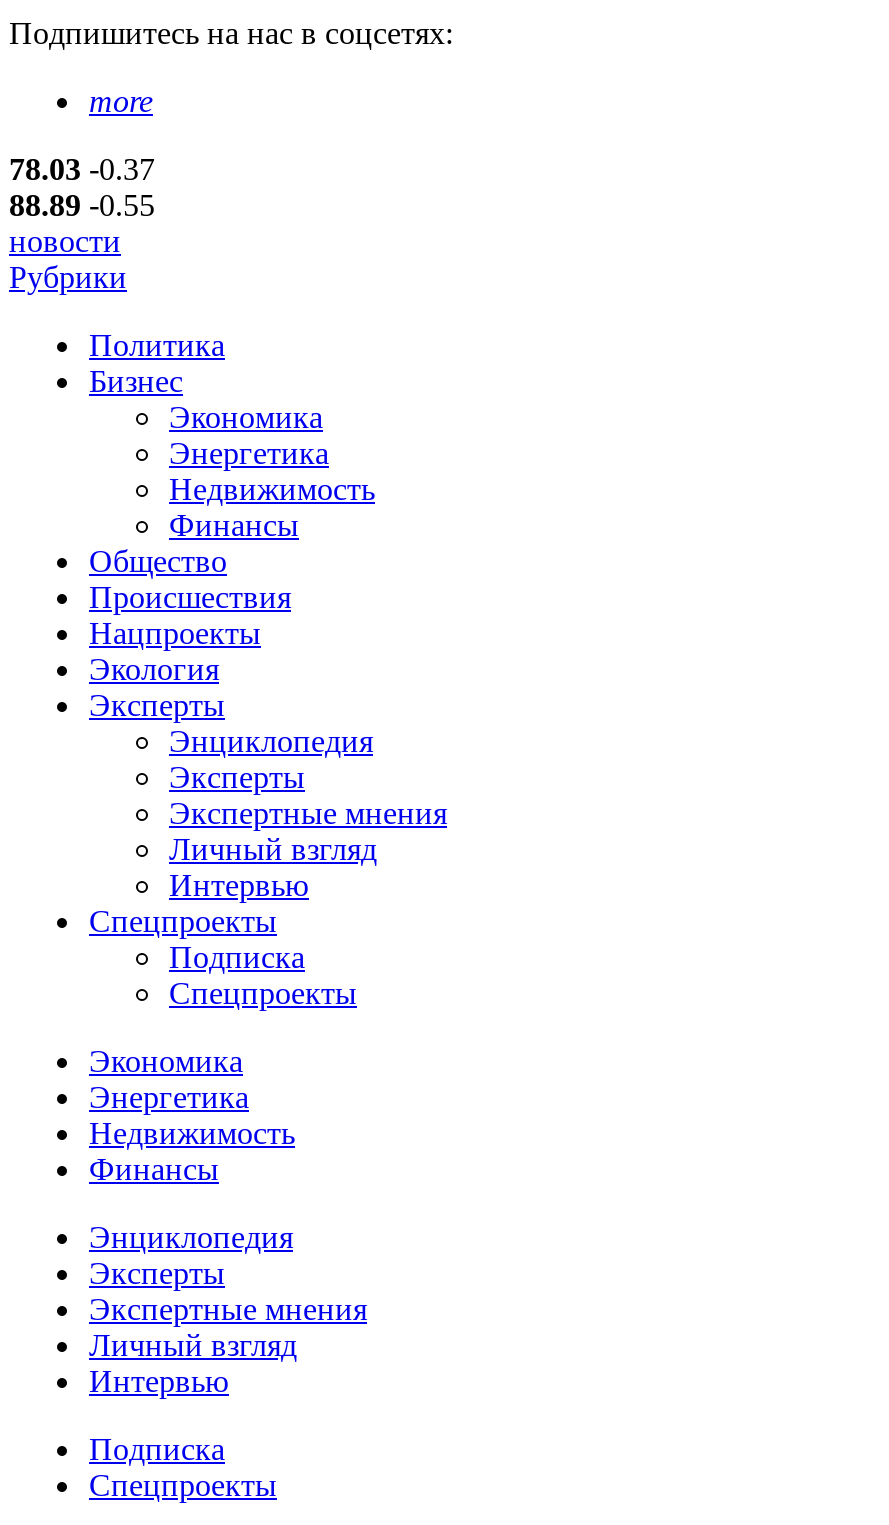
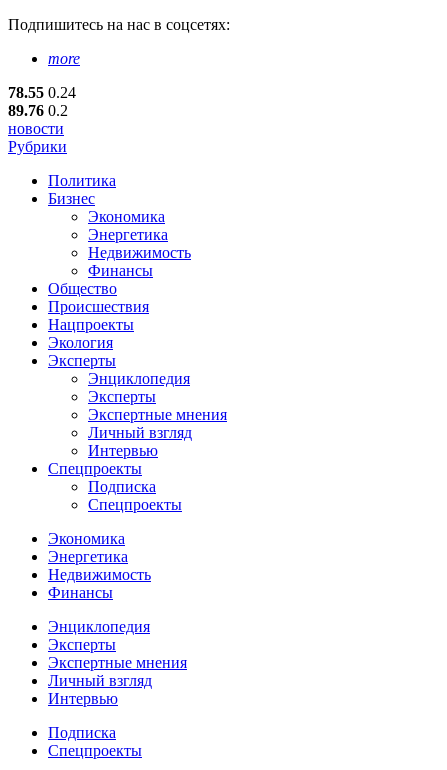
- 78.03 -0.37
+ 78.55 0.24

- 88.89 -0.55
+ 89.76 0.2
